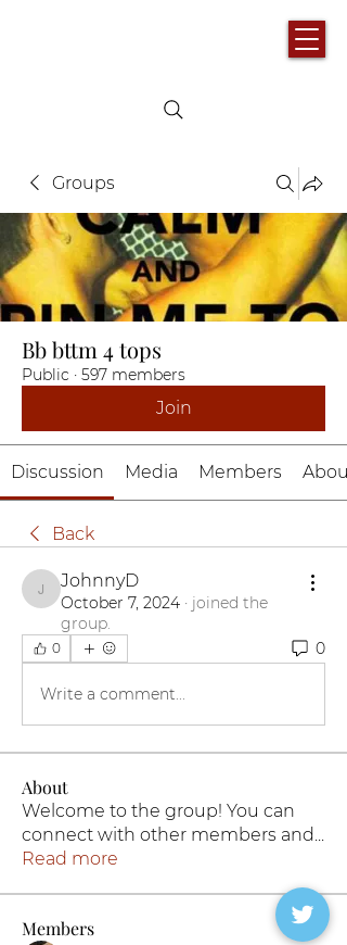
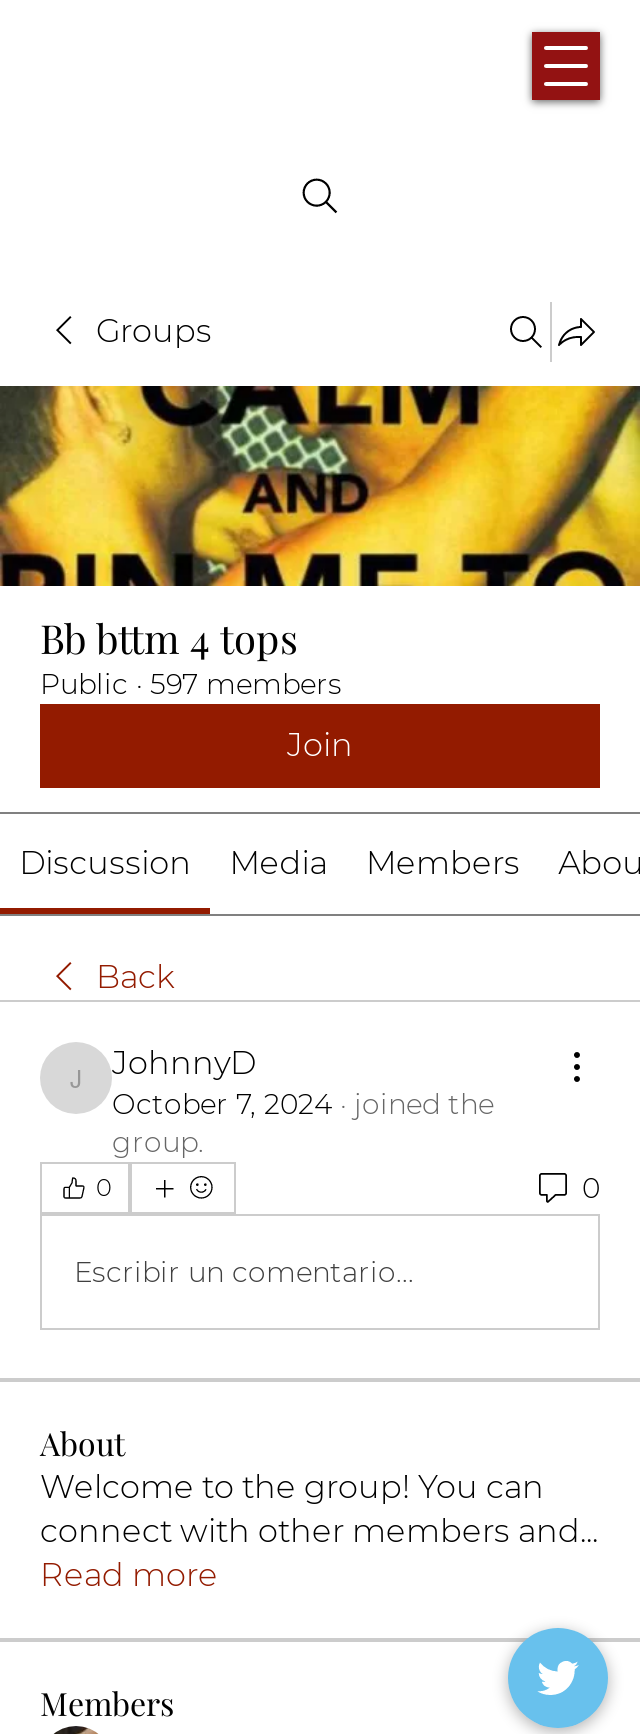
- Write a comment...
+ Escribir un comentario...
